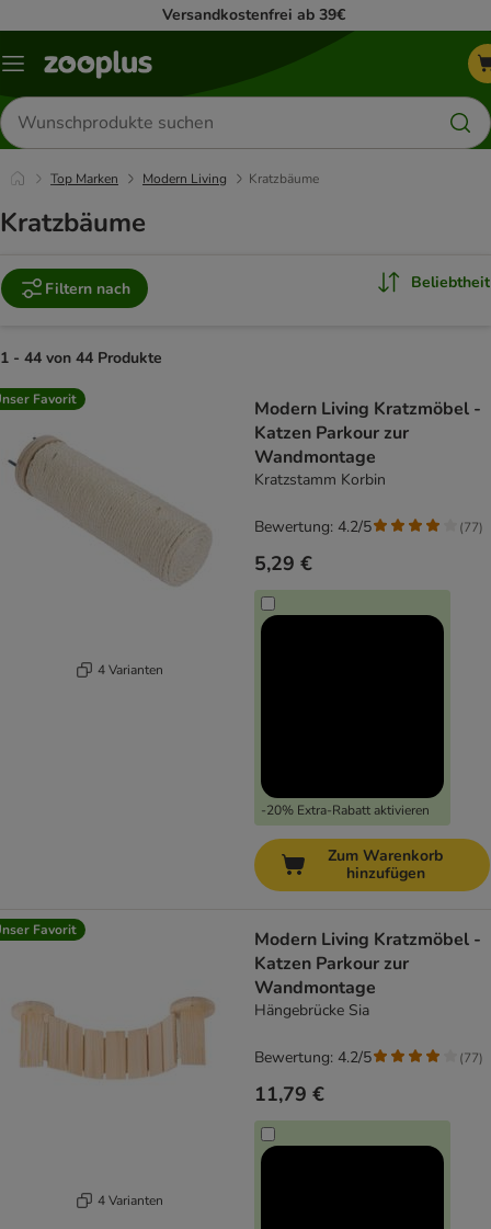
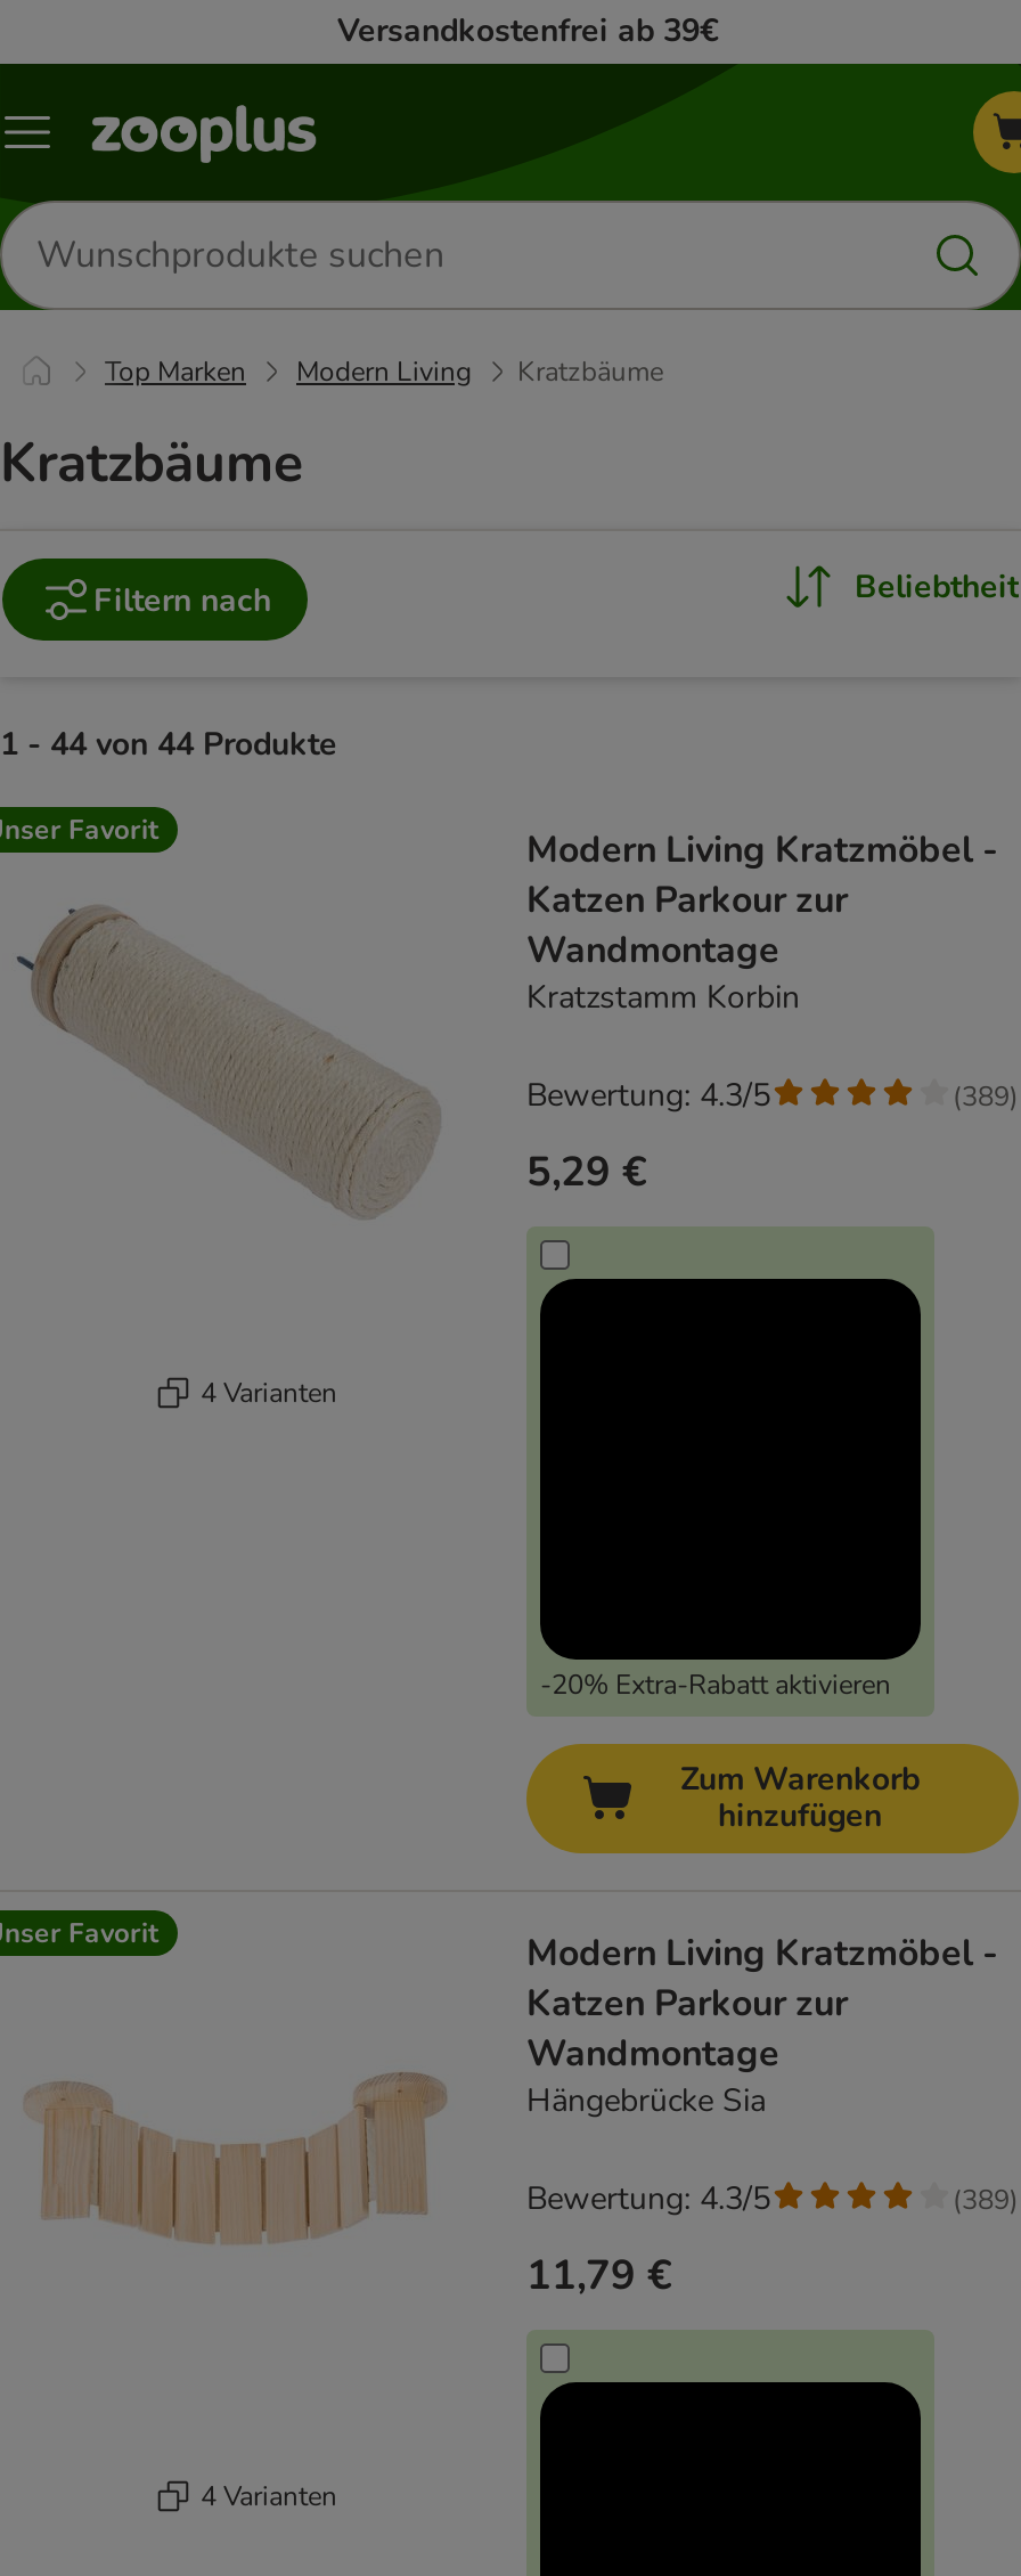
- Bewertung: 4.2/5
+ Bewertung: 4.3/5

- (77)
+ (389)

- Bewertung: 4.2/5
+ Bewertung: 4.3/5

- (77)
+ (389)
